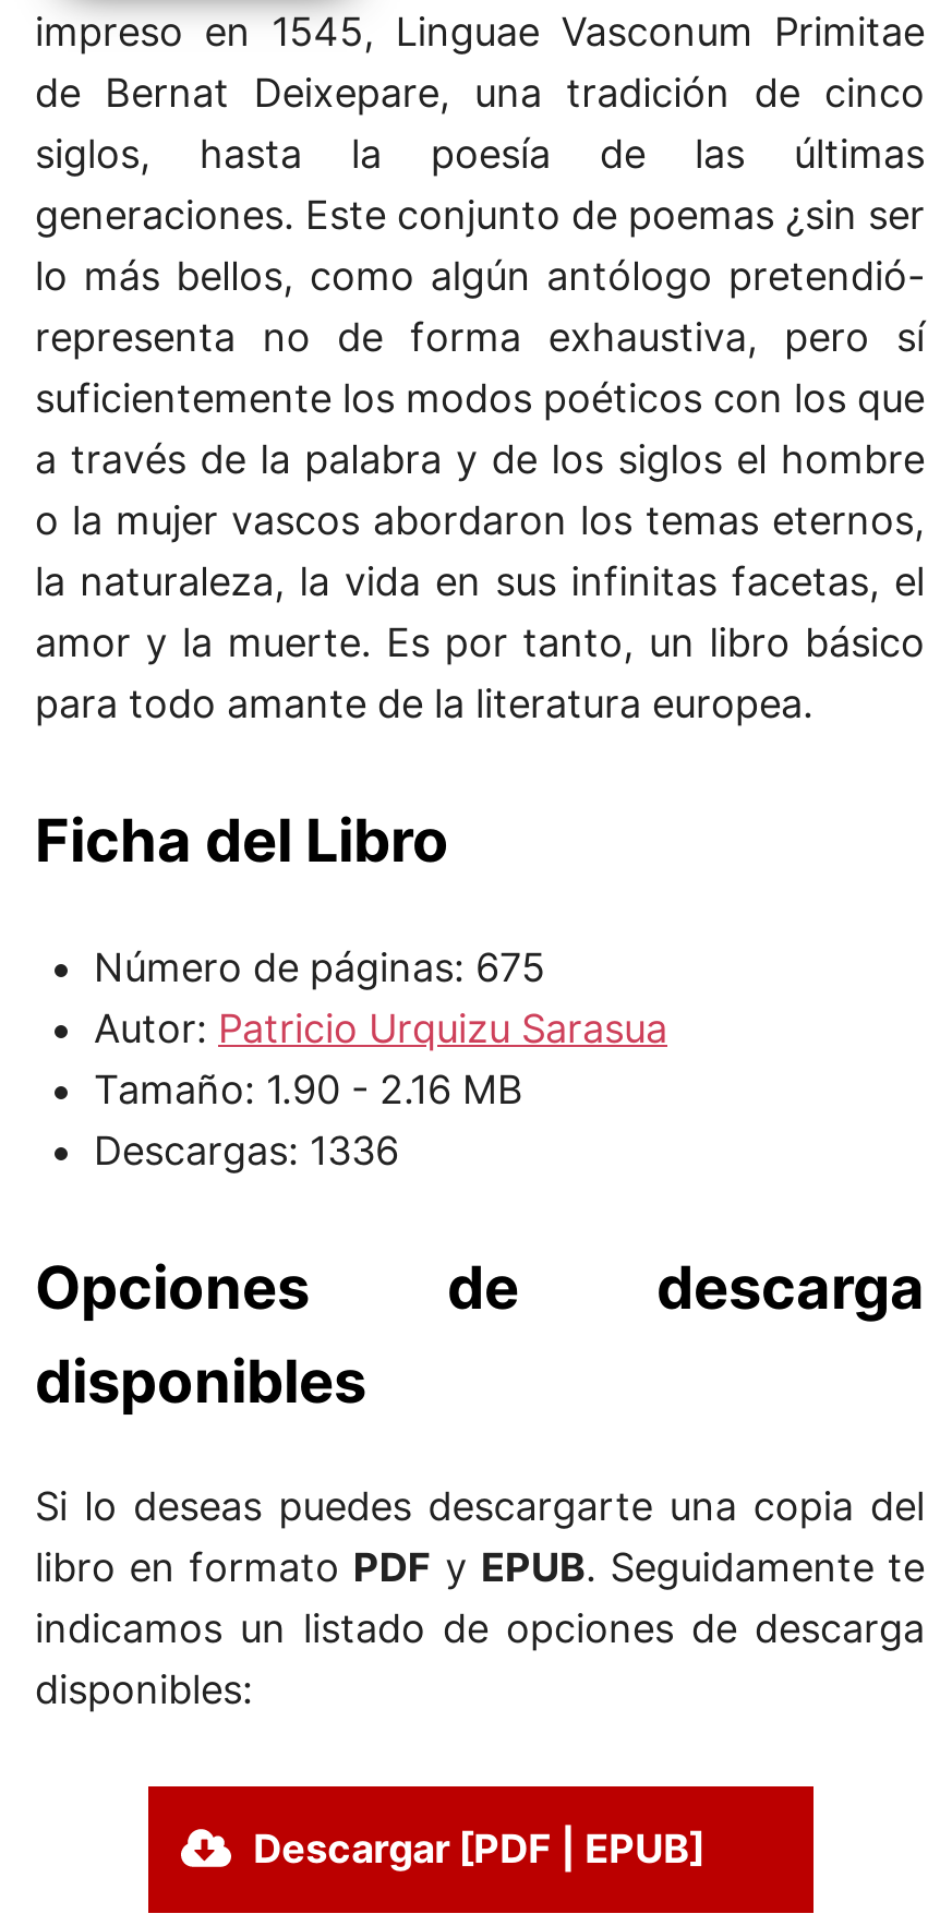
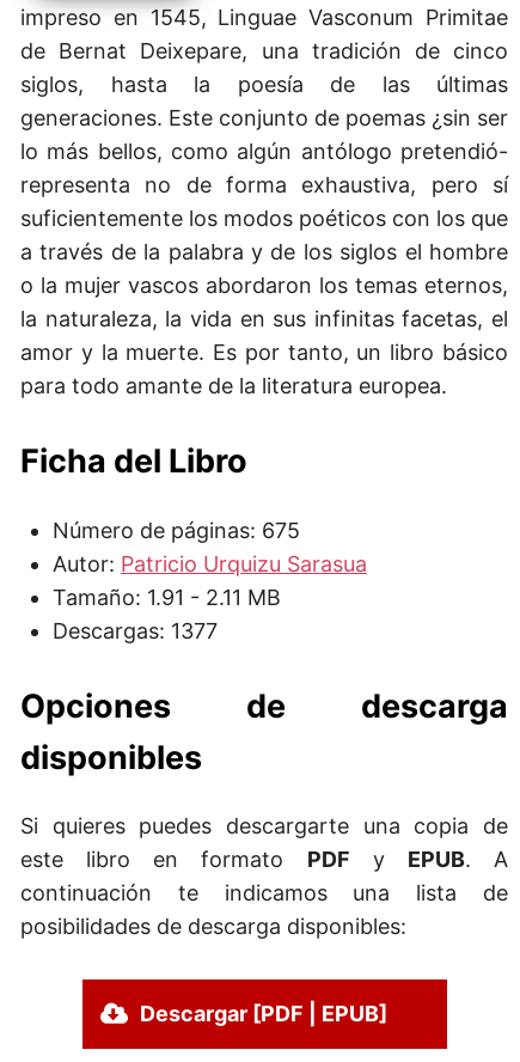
- Tamaño: 1.90 - 2.16 MB
+ Tamaño: 1.91 - 2.11 MB

- Descargas: 1336
+ Descargas: 1377

- Si lo deseas puedes descargarte una copia del
- libro en formato PDF y EPUB. Seguidamente te
- indicamos un listado de opciones de descarga
- disponibles:
+ Si quieres puedes descargarte una copia de
+ este libro en formato PDF y EPUB. A
+ continuación te indicamos una lista de
+ posibilidades de descarga disponibles:
